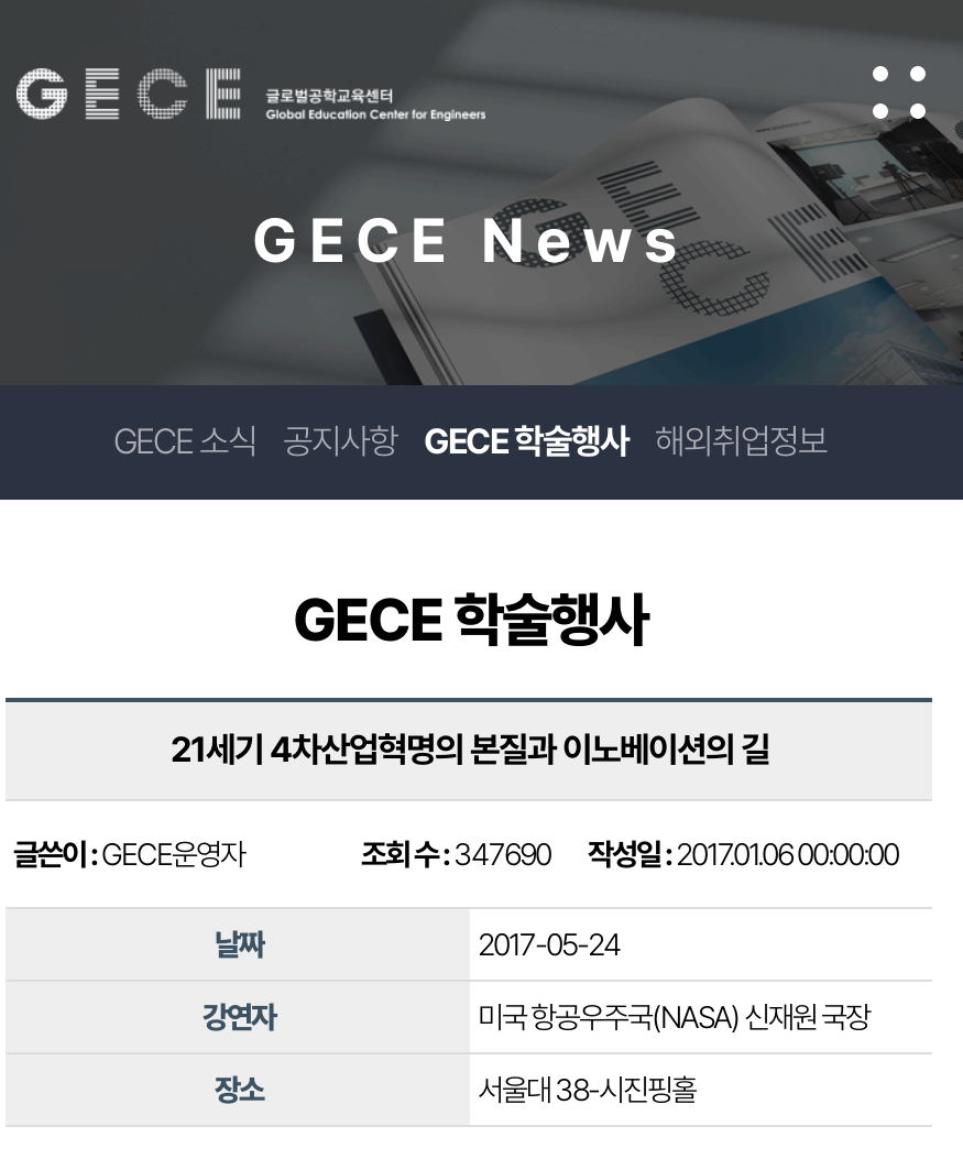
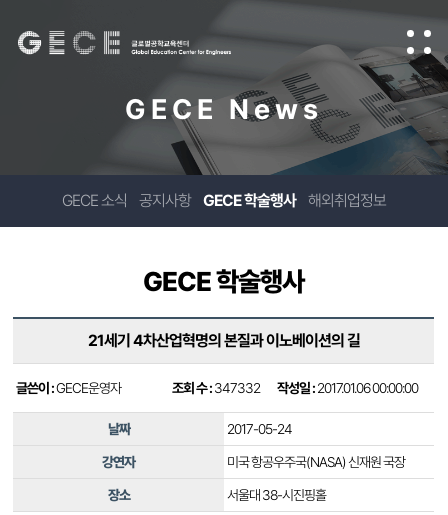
- 조회 수 : 347690 작성일 : 2017.01.06 00:00:00
+ 조회 수 : 347332 작성일 : 2017.01.06 00:00:00
